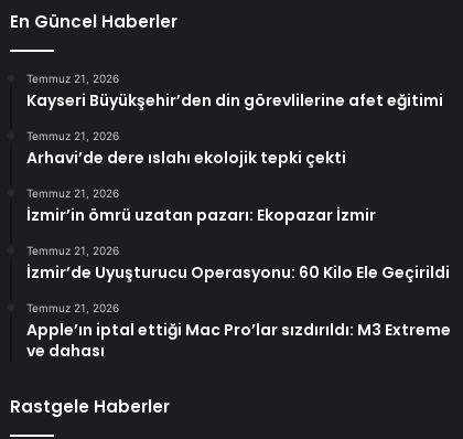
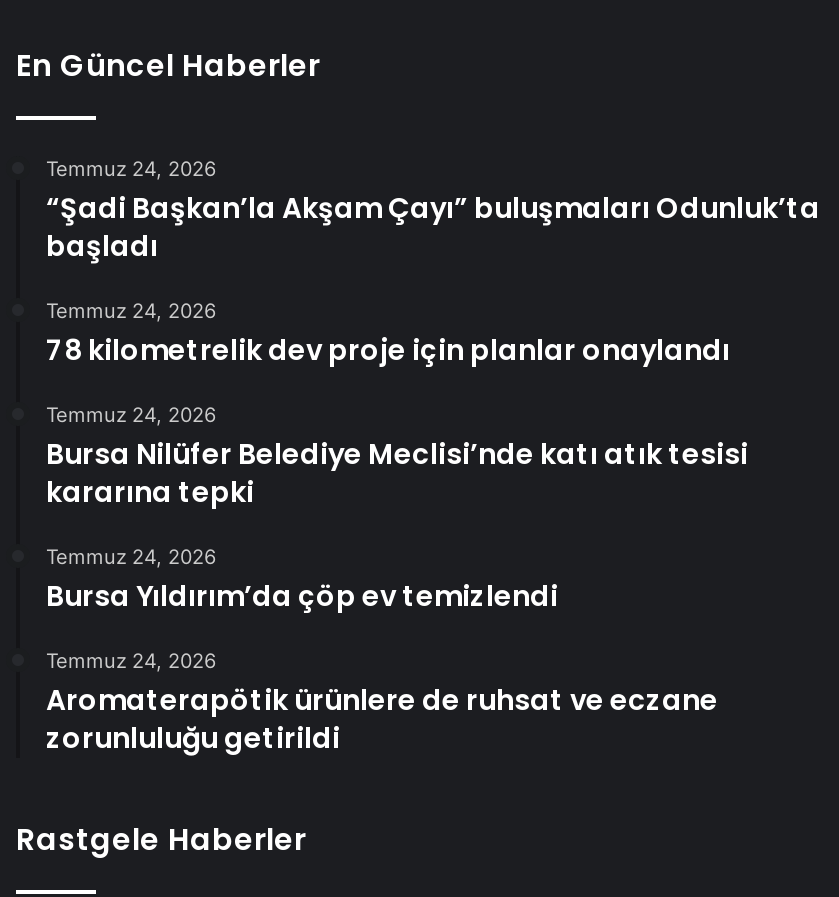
- Temmuz 21, 2026
- Kayseri Büyükşehir’den din görevlilerine afet eğitimi
+ Temmuz 24, 2026
+ “Şadi Başkan’la Akşam Çayı” buluşmaları Odunluk’ta
+ başladı

- Temmuz 21, 2026
- Arhavi’de dere ıslahı ekolojik tepki çekti
+ Temmuz 24, 2026
+ 78 kilometrelik dev proje için planlar onaylandı

- Temmuz 21, 2026
- İzmir’in ömrü uzatan pazarı: Ekopazar İzmir
+ Temmuz 24, 2026
+ Bursa Nilüfer Belediye Meclisi’nde katı atık tesisi
+ kararına tepki

- Temmuz 21, 2026
- İzmir’de Uyuşturucu Operasyonu: 60 Kilo Ele Geçirildi
+ Temmuz 24, 2026
+ Bursa Yıldırım’da çöp ev temizlendi

- Temmuz 21, 2026
- Apple’ın iptal ettiği Mac Pro’lar sızdırıldı: M3 Extreme
- ve dahası
+ Temmuz 24, 2026
+ Aromaterapötik ürünlere de ruhsat ve eczane
+ zorunluluğu getirildi
